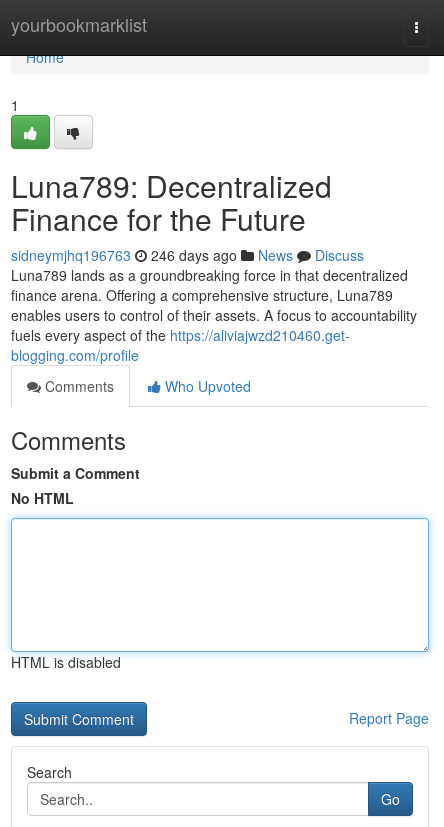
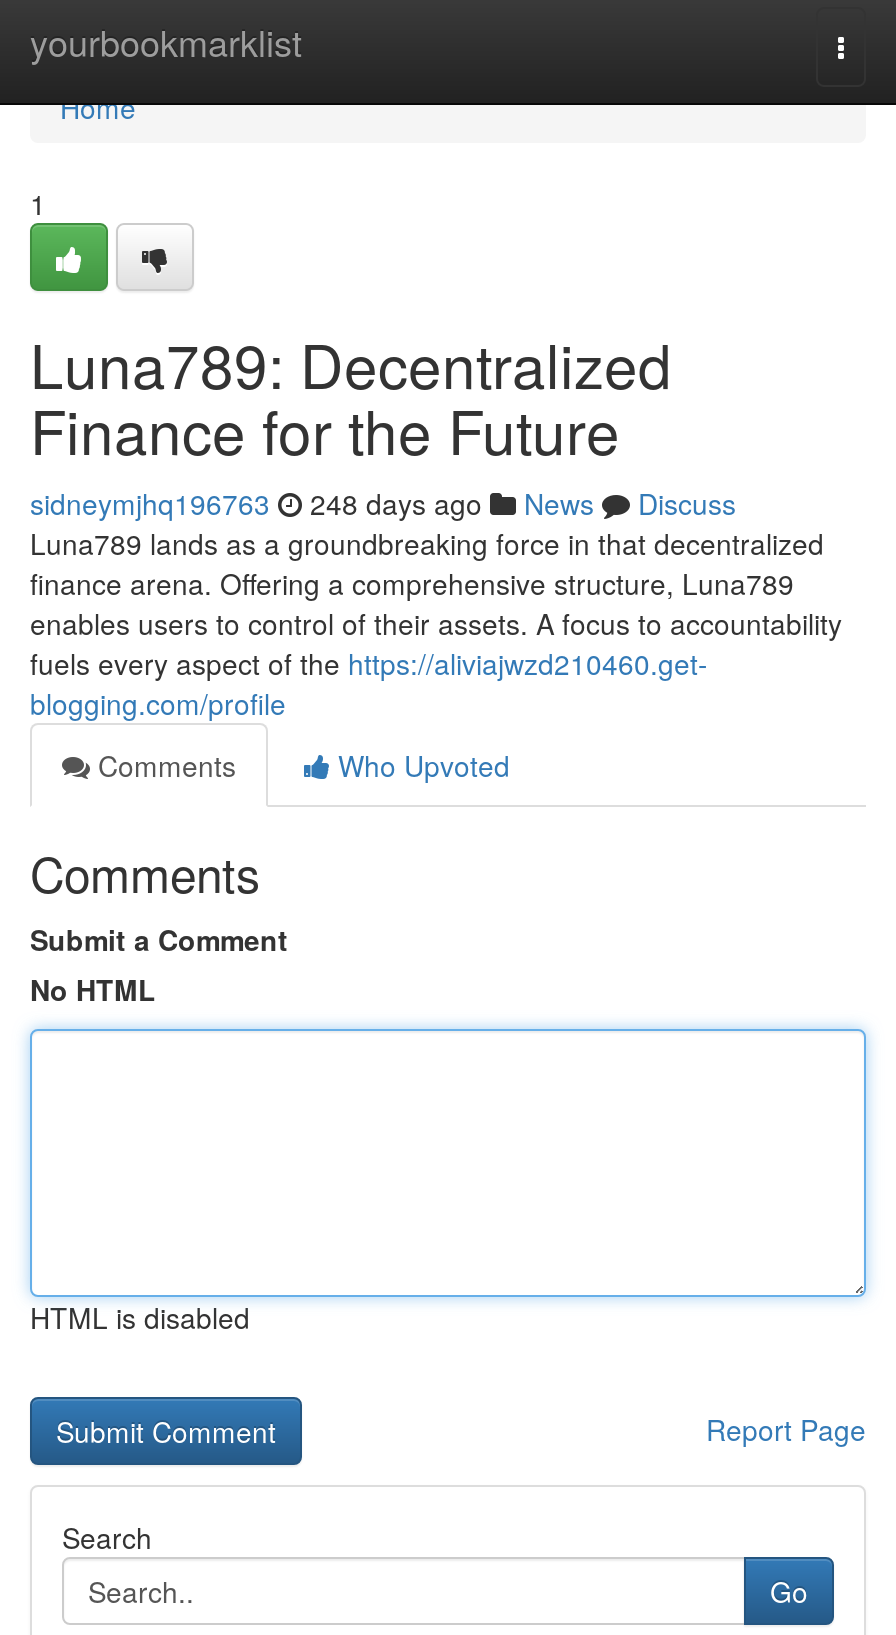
- sidneymjhq196763 246 days ago News Discuss
+ sidneymjhq196763 248 days ago News Discuss
